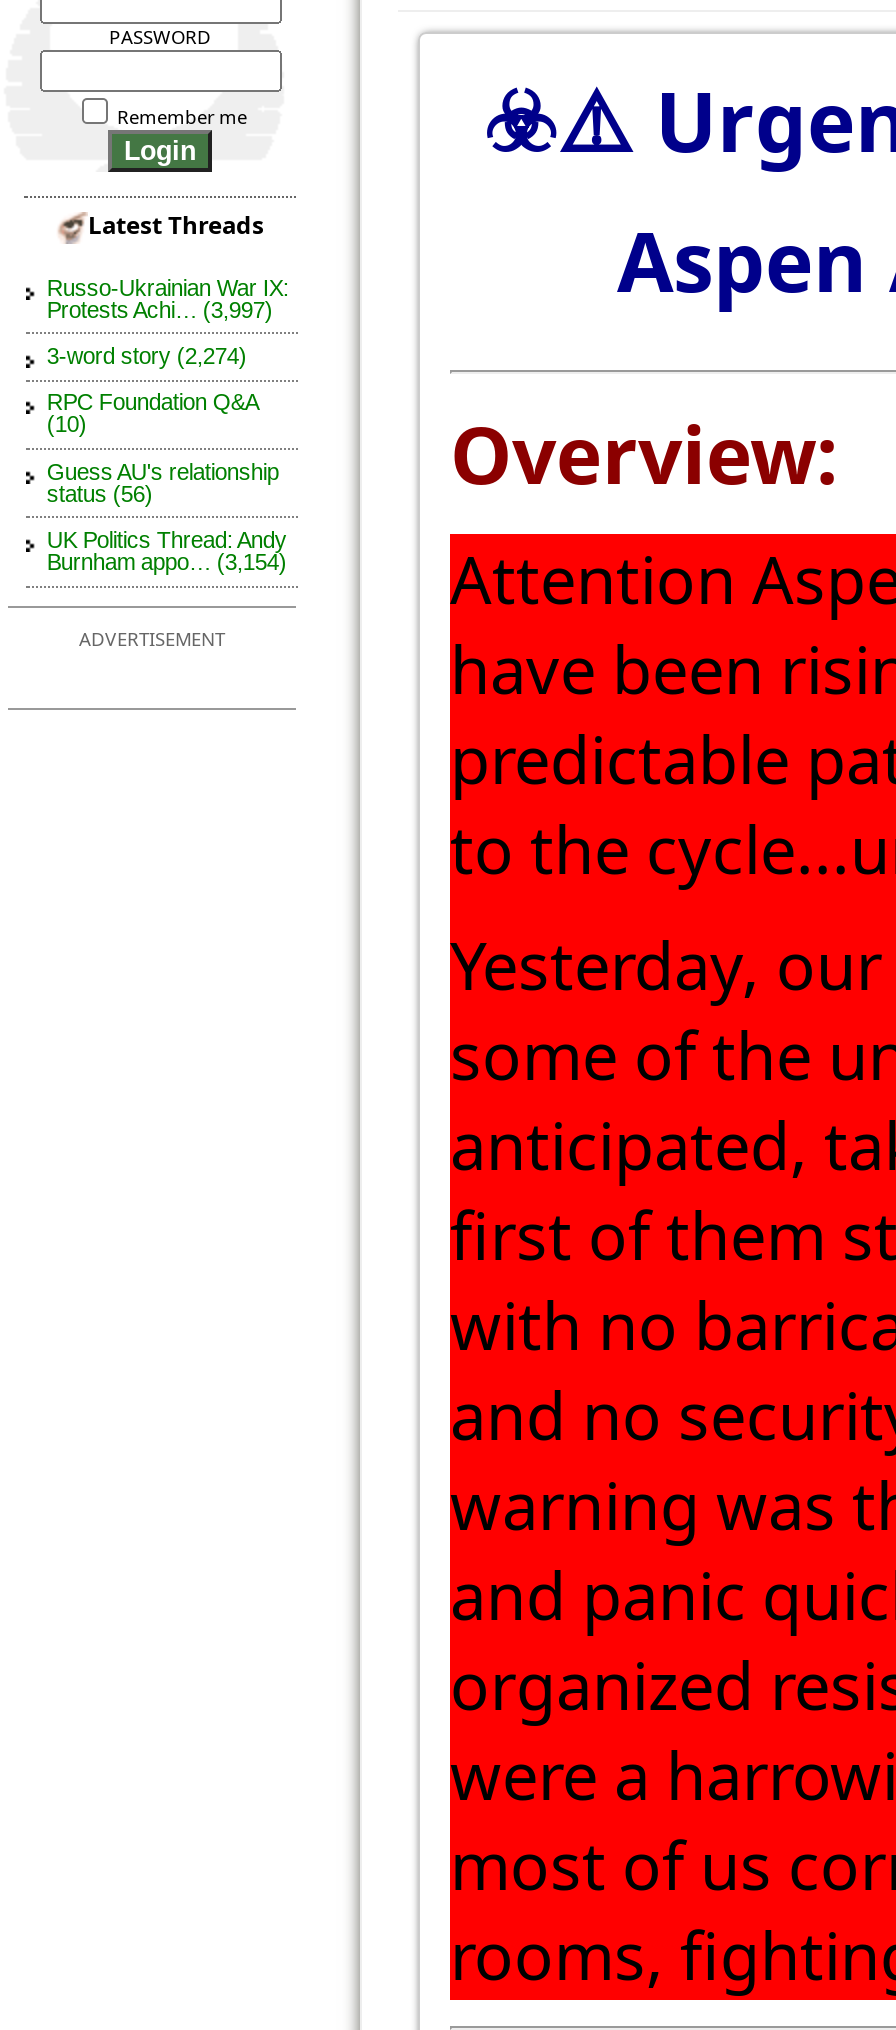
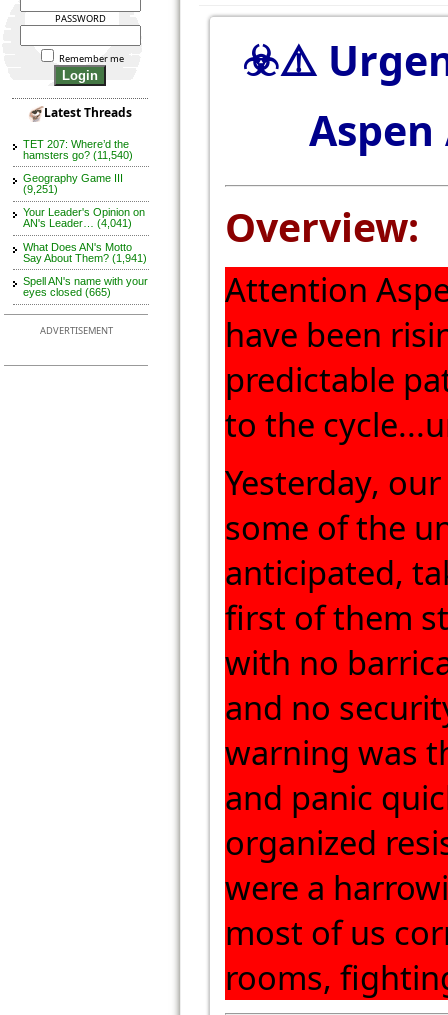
- Russo-Ukrainian War IX:
- Protests Achi… (3,997)
+ TET 207: Where’d the
+ hamsters go? (11,540)

- 3-word story (2,274)
+ Geography Game III
+ (9,251)

- RPC Foundation Q&A
- (10)
+ Your Leader's Opinion on
+ AN's Leader… (4,041)

- Guess AU's relationship
- status (56)
+ What Does AN's Motto
+ Say About Them? (1,941)

- UK Politics Thread: Andy
- Burnham appo… (3,154)
+ Spell AN's name with your
+ eyes closed (665)
